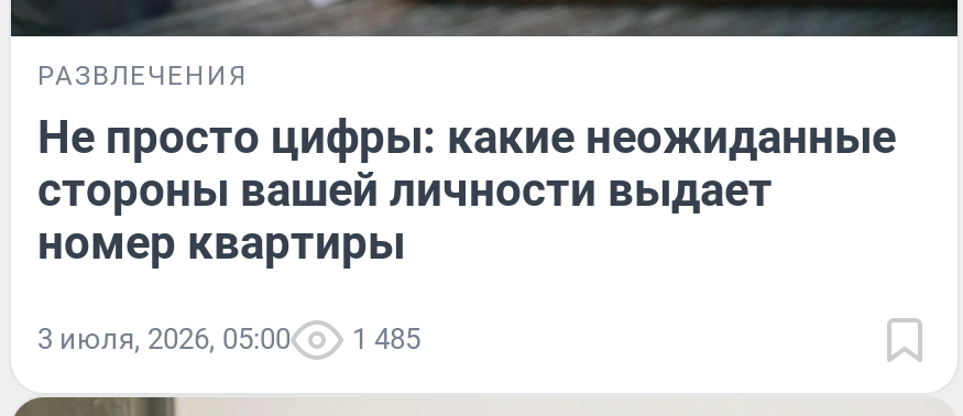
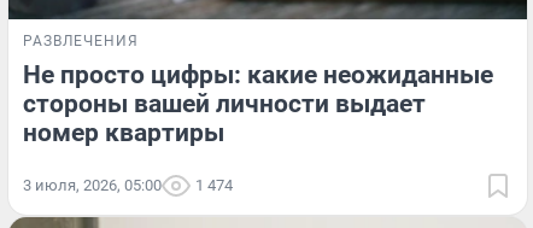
- 3 июля, 2026, 05:00 1 485
+ 3 июля, 2026, 05:00 1 474
